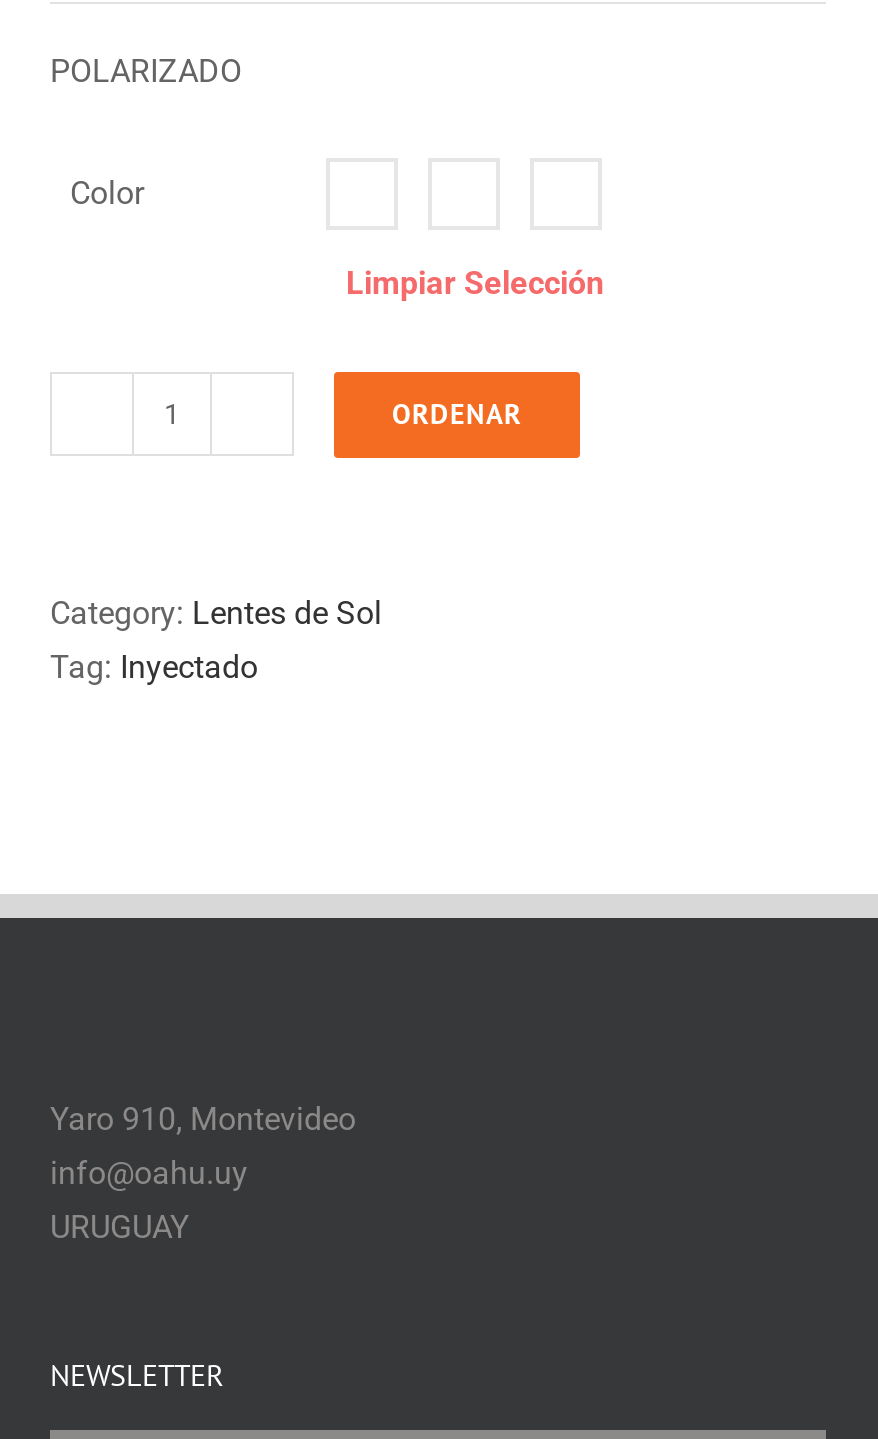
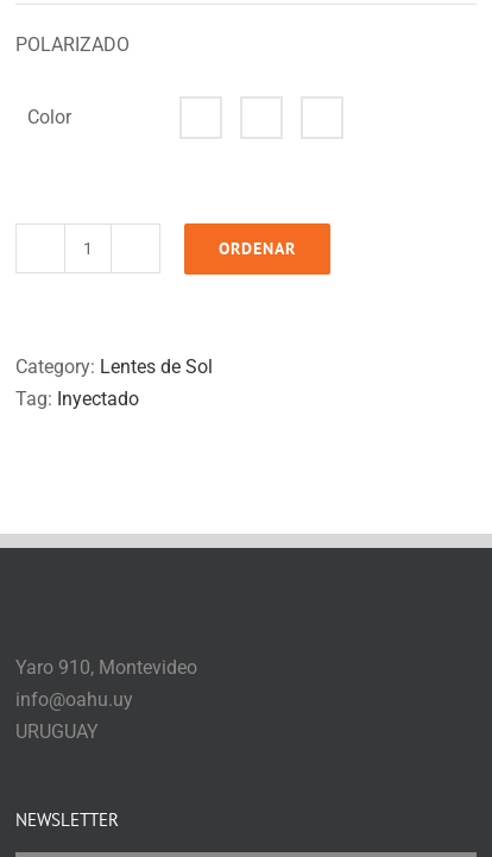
- Limpiar Selección
